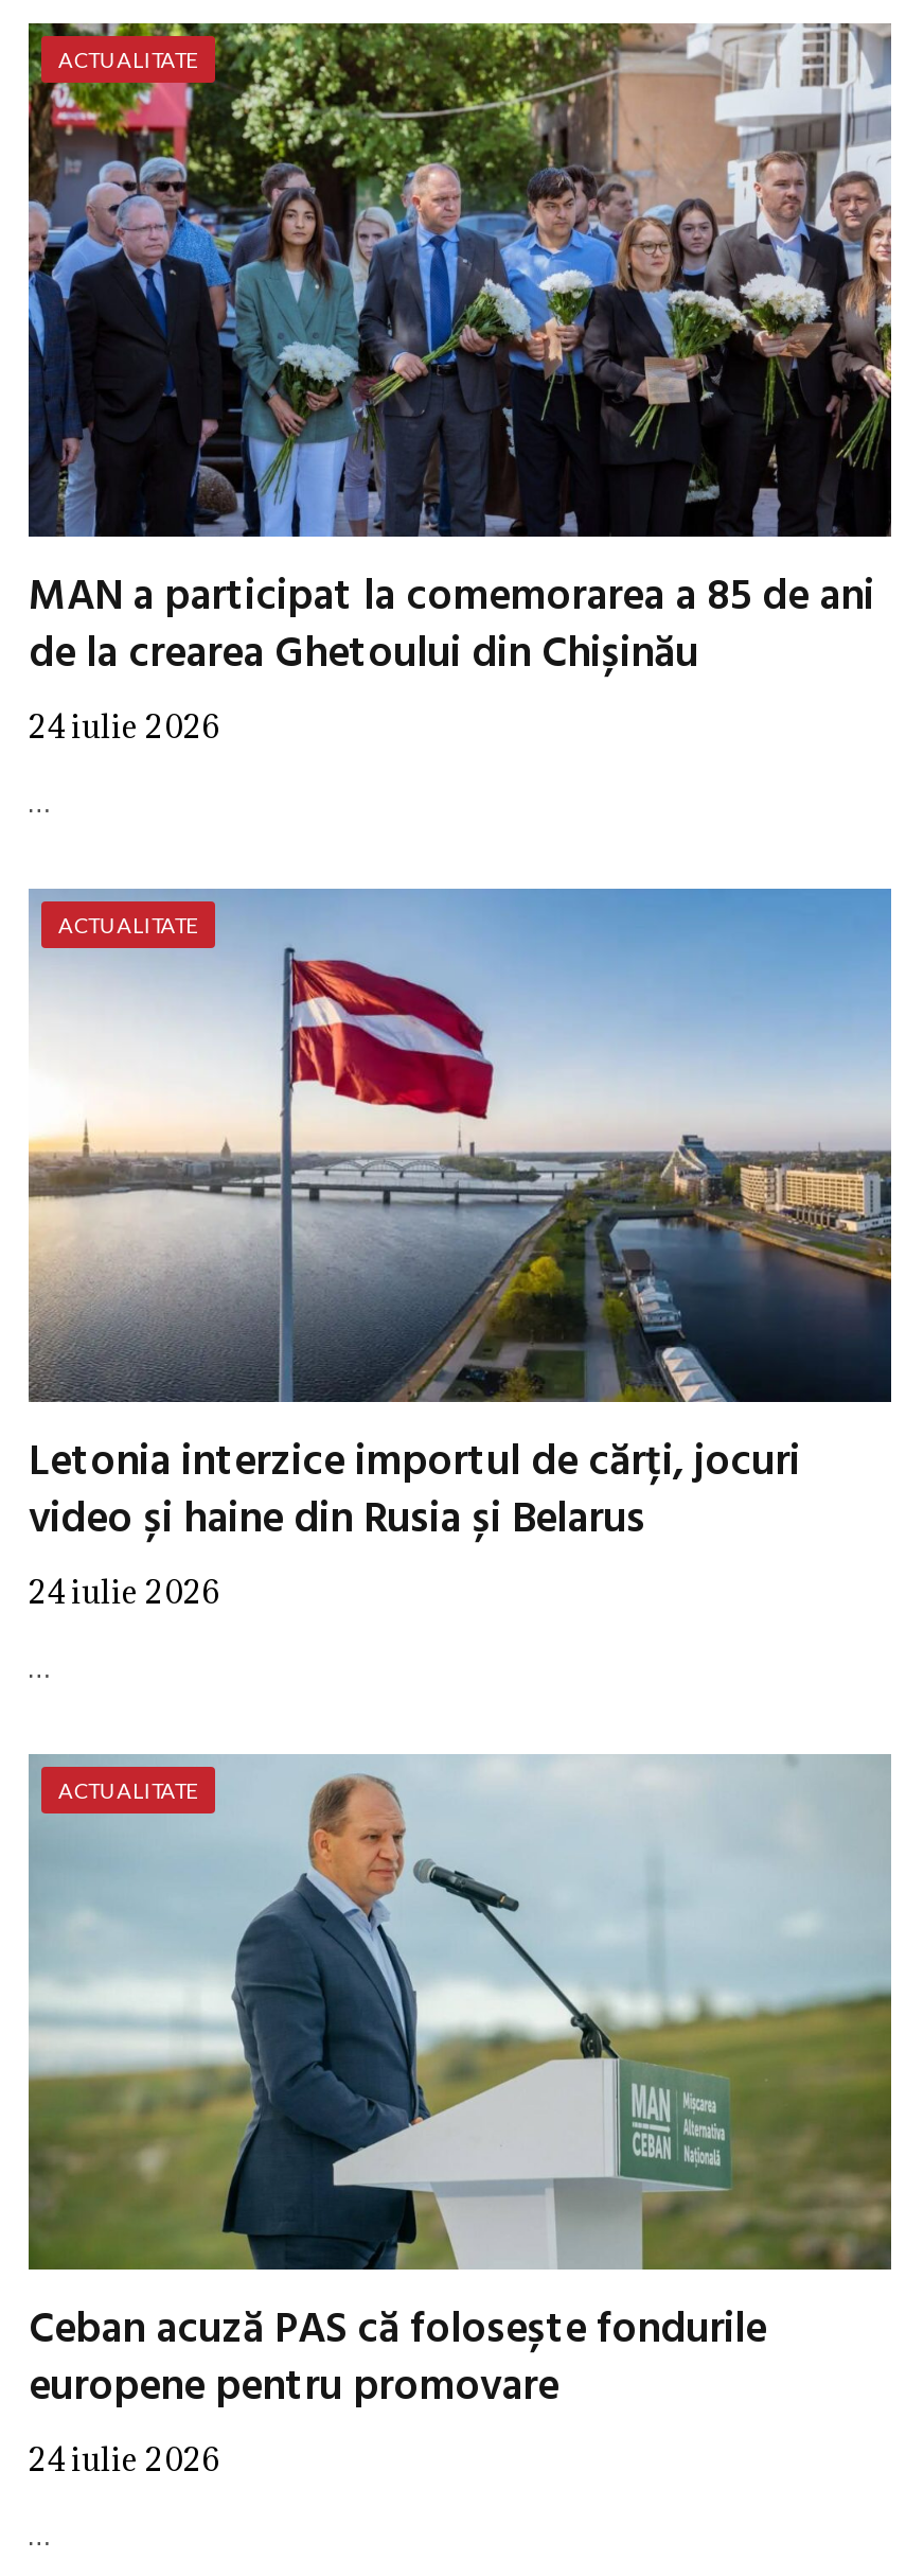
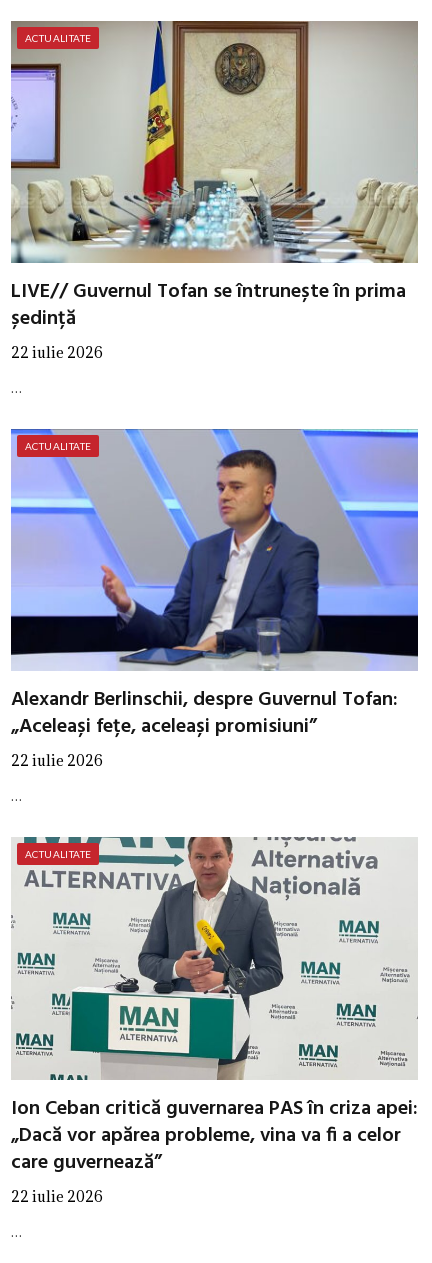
- [image]
- MAN a participat la comemorarea a 85 de ani
- de la crearea Ghetoului din Chișinău
- 24 iulie 2026
+ [image]
+ LIVE// Guvernul Tofan se întrunește în prima
+ ședință
+ 22 iulie 2026

- [image]
- Letonia interzice importul de cărți, jocuri
- video și haine din Rusia și Belarus
- 24 iulie 2026
+ [image]
+ Alexandr Berlinschii, despre Guvernul Tofan:
+ „Aceleași fețe, aceleași promisiuni”
+ 22 iulie 2026

- [image]
- Ceban acuză PAS că folosește fondurile
- europene pentru promovare
- 24 iulie 2026
+ [image]
+ Ion Ceban critică guvernarea PAS în criza apei:
+ „Dacă vor apărea probleme, vina va fi a celor
+ care guvernează”
+ 22 iulie 2026
